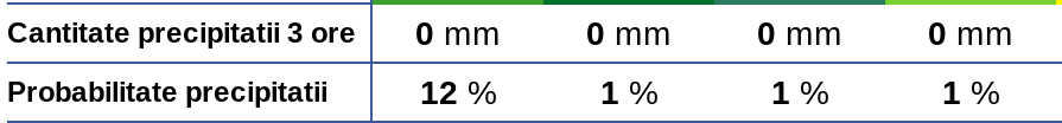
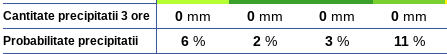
- 12%
+ 6%

- 1%
+ 2%

- 1%
+ 3%

- 1%
+ 11%
